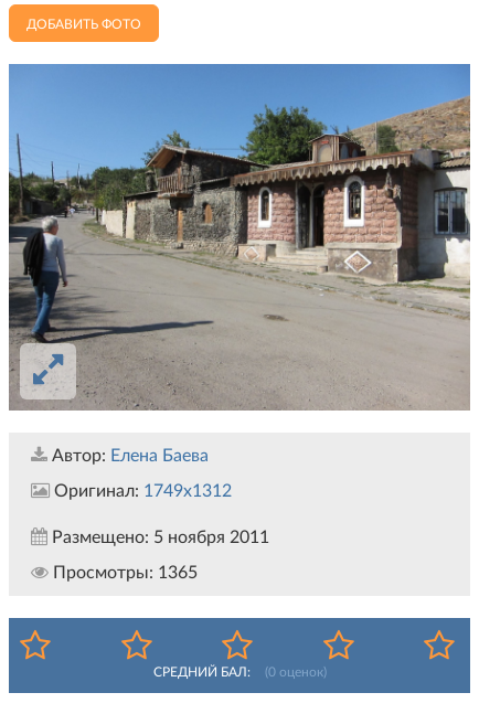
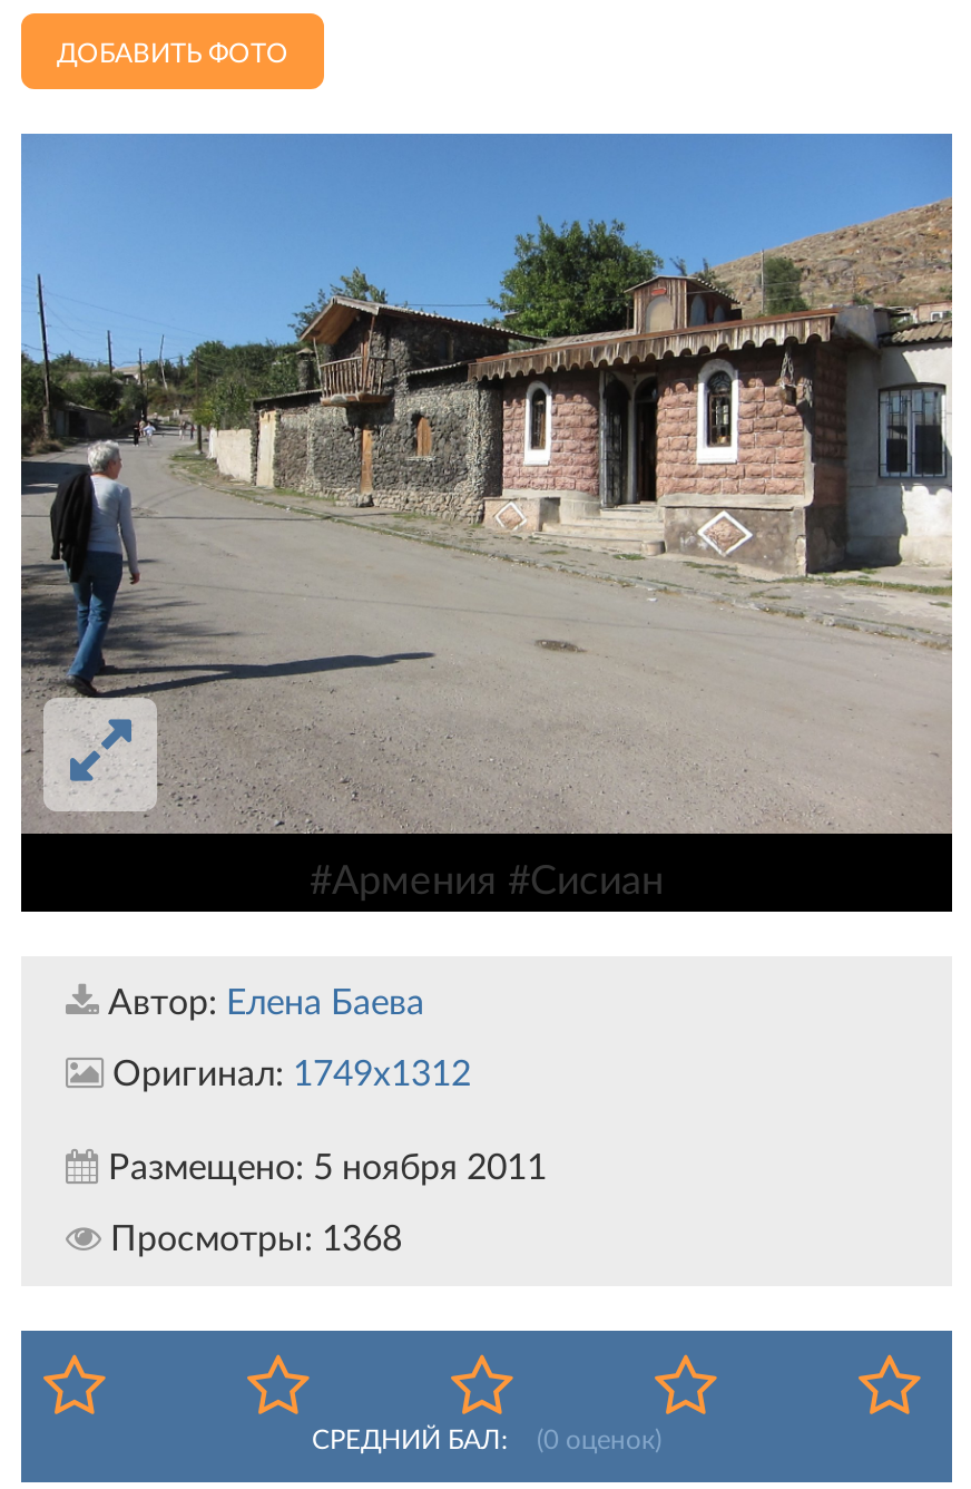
+ #Армения #Сисиан

- Просмотры: 1365
+ Просмотры: 1368
